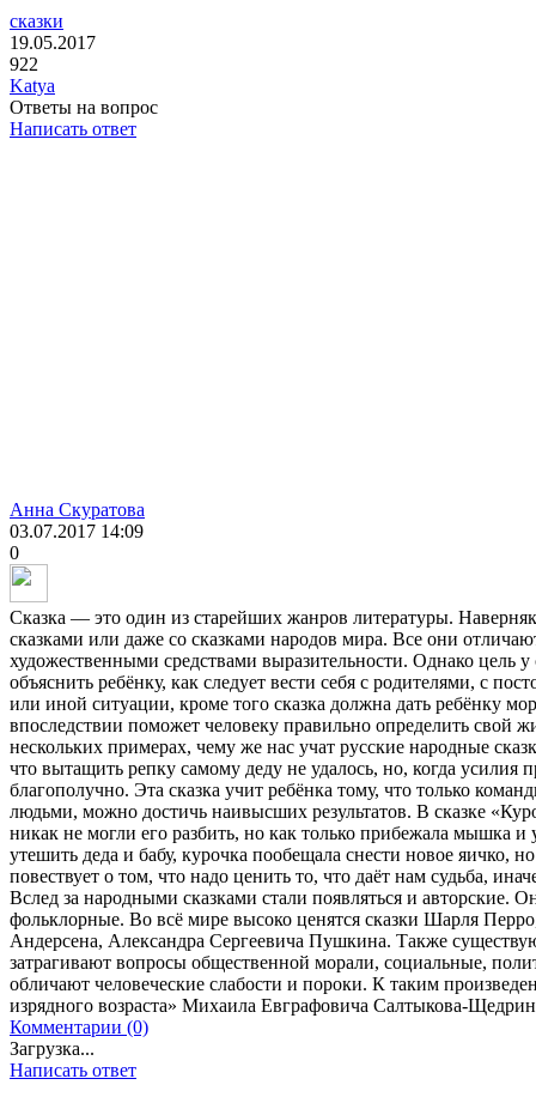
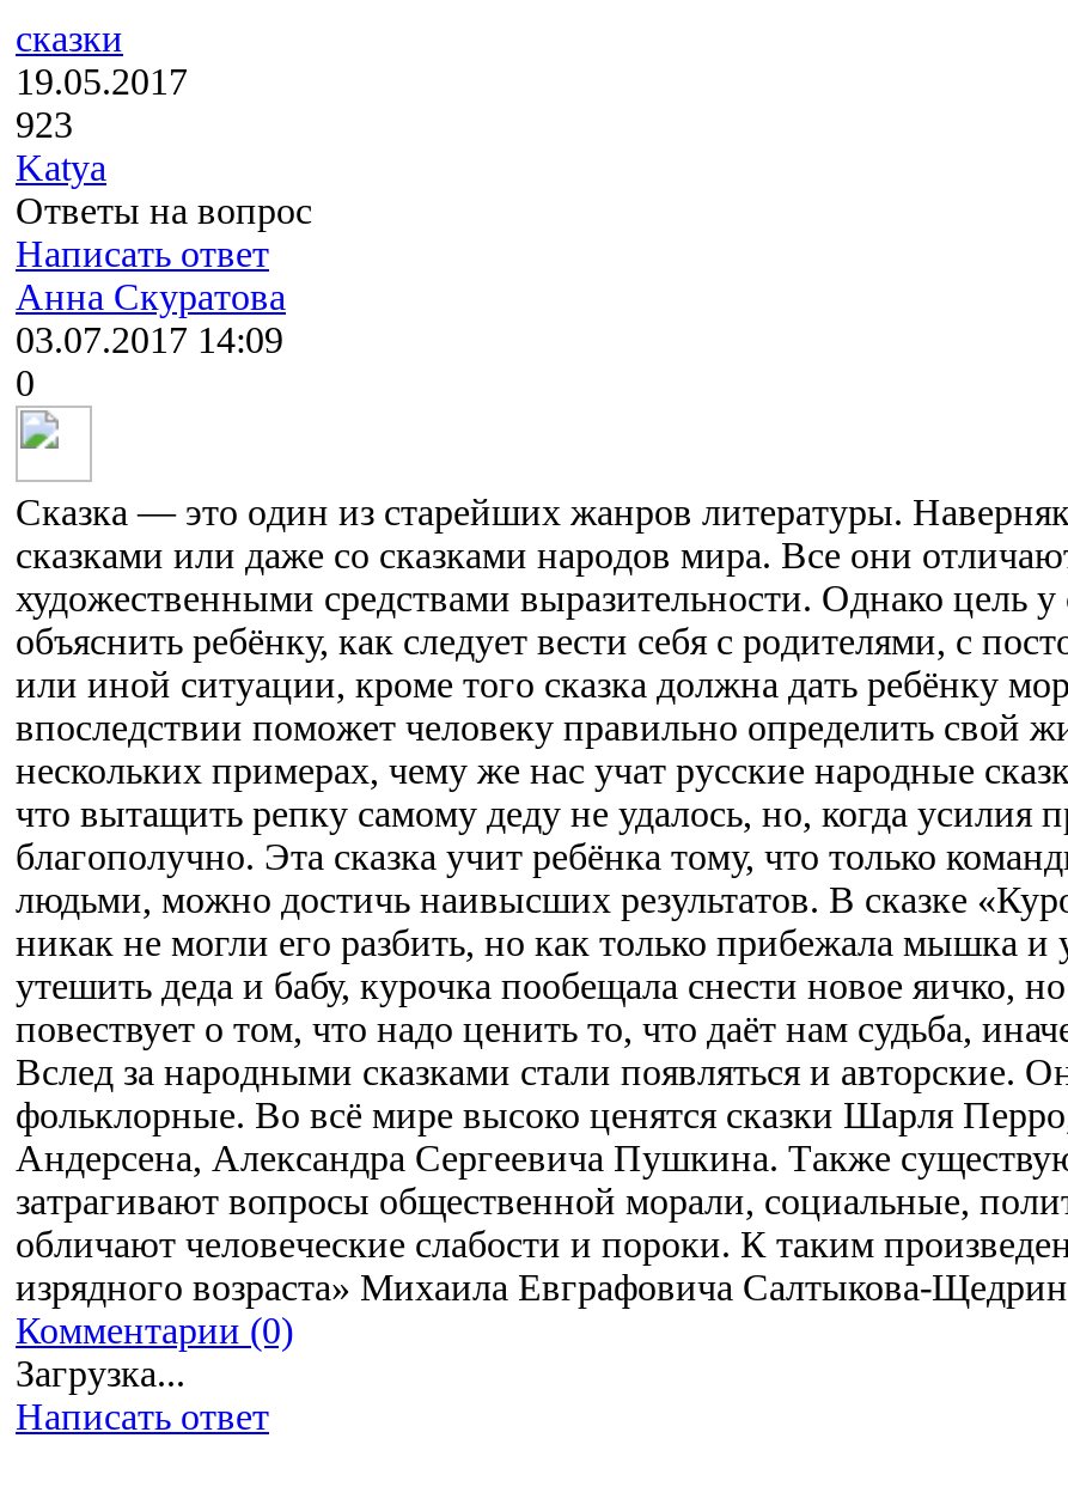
- 922
+ 923
